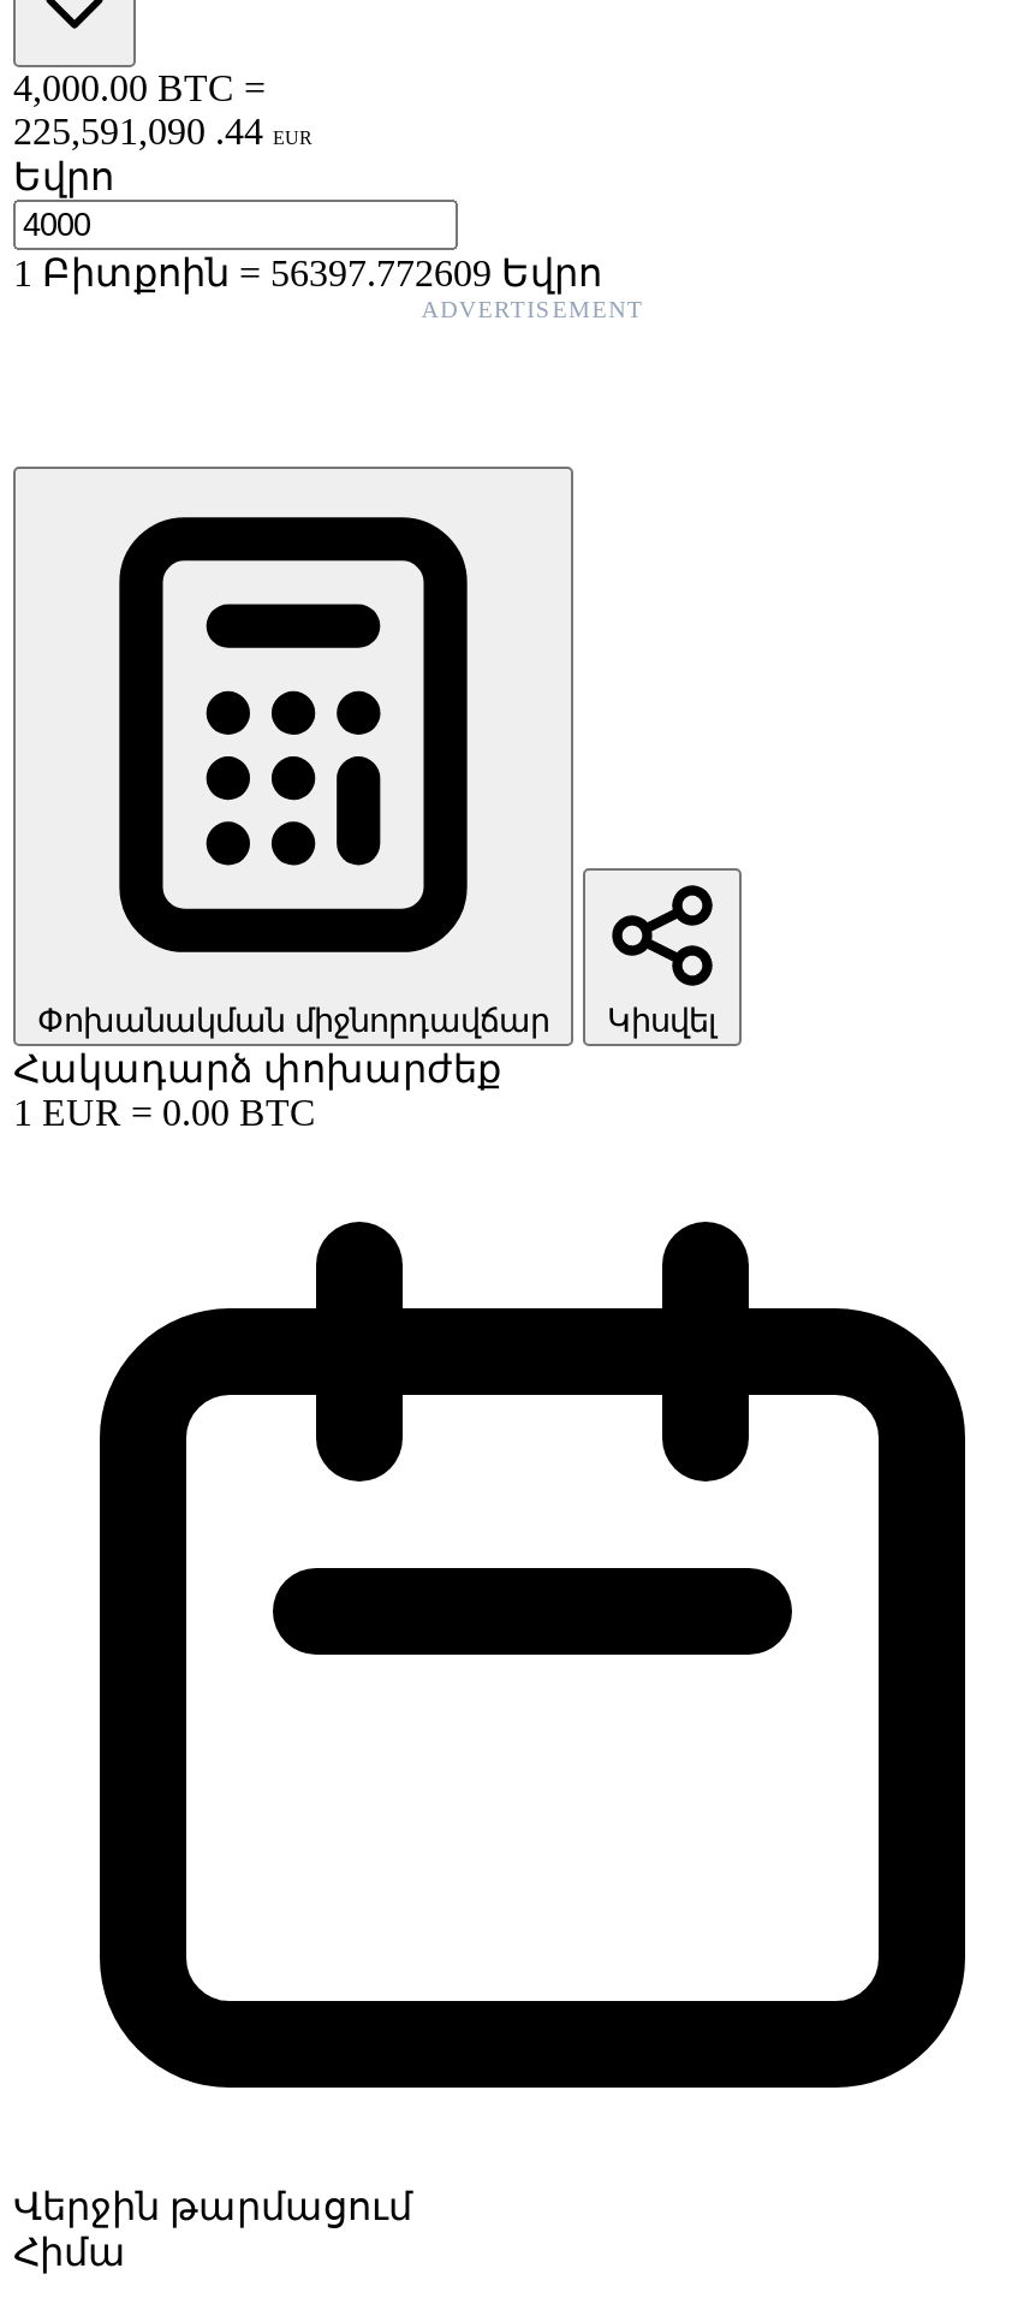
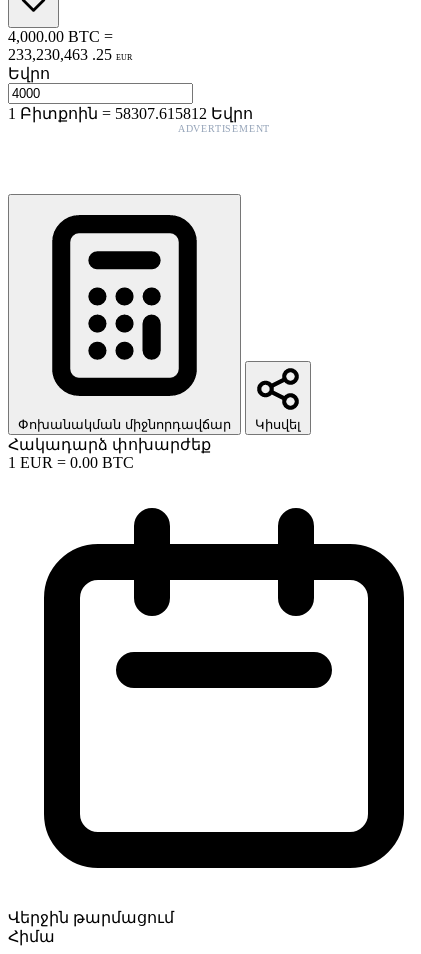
- 225,591,090 . 44 EUR
+ 233,230,463 . 25 EUR

- 1Բիտքոին=56397.772609 Եվրո
+ 1Բիտքոին=58307.615812 Եվրո
